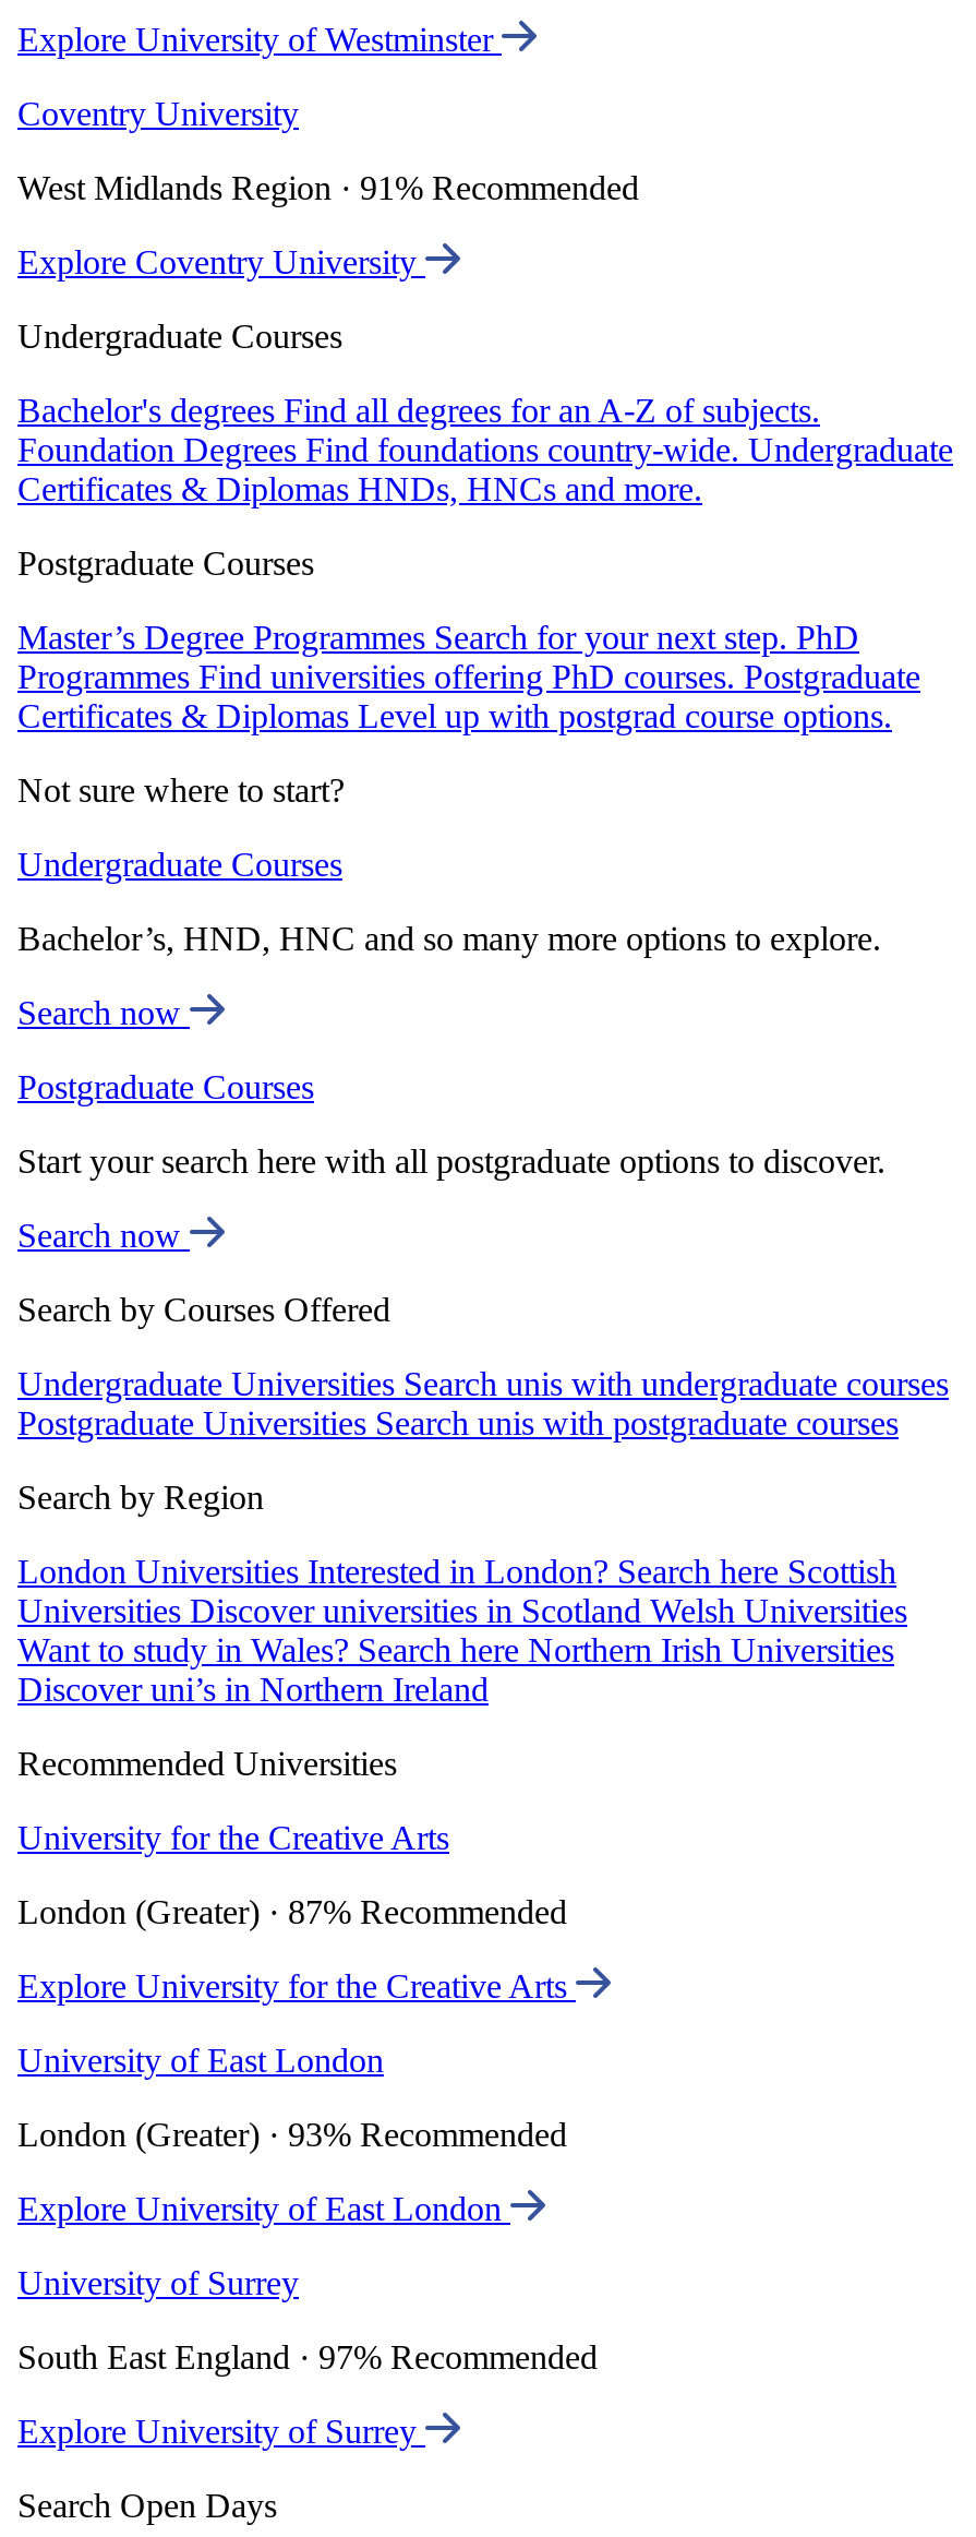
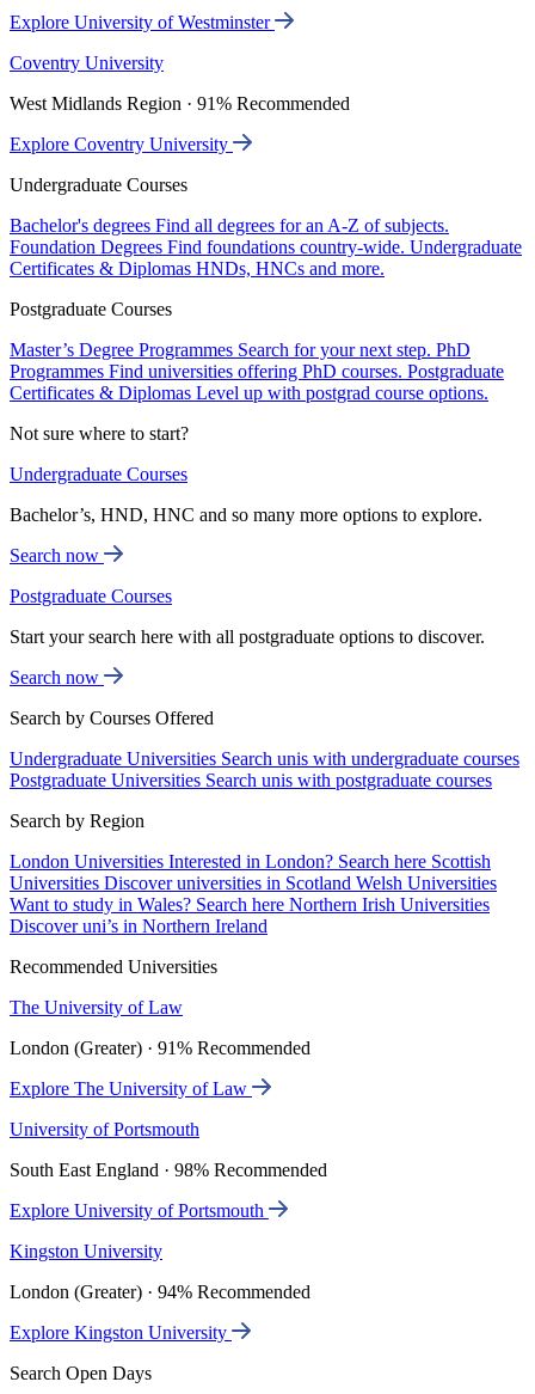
- University for the Creative Arts
+ The University of Law

- London (Greater) · 87% Recommended
+ London (Greater) · 91% Recommended

- Explore University for the Creative Arts
+ Explore The University of Law

- University of East London
+ University of Portsmouth

- London (Greater) · 93% Recommended
+ South East England · 98% Recommended

- Explore University of East London
+ Explore University of Portsmouth

- University of Surrey
+ Kingston University

- South East England · 97% Recommended
+ London (Greater) · 94% Recommended

- Explore University of Surrey
+ Explore Kingston University
